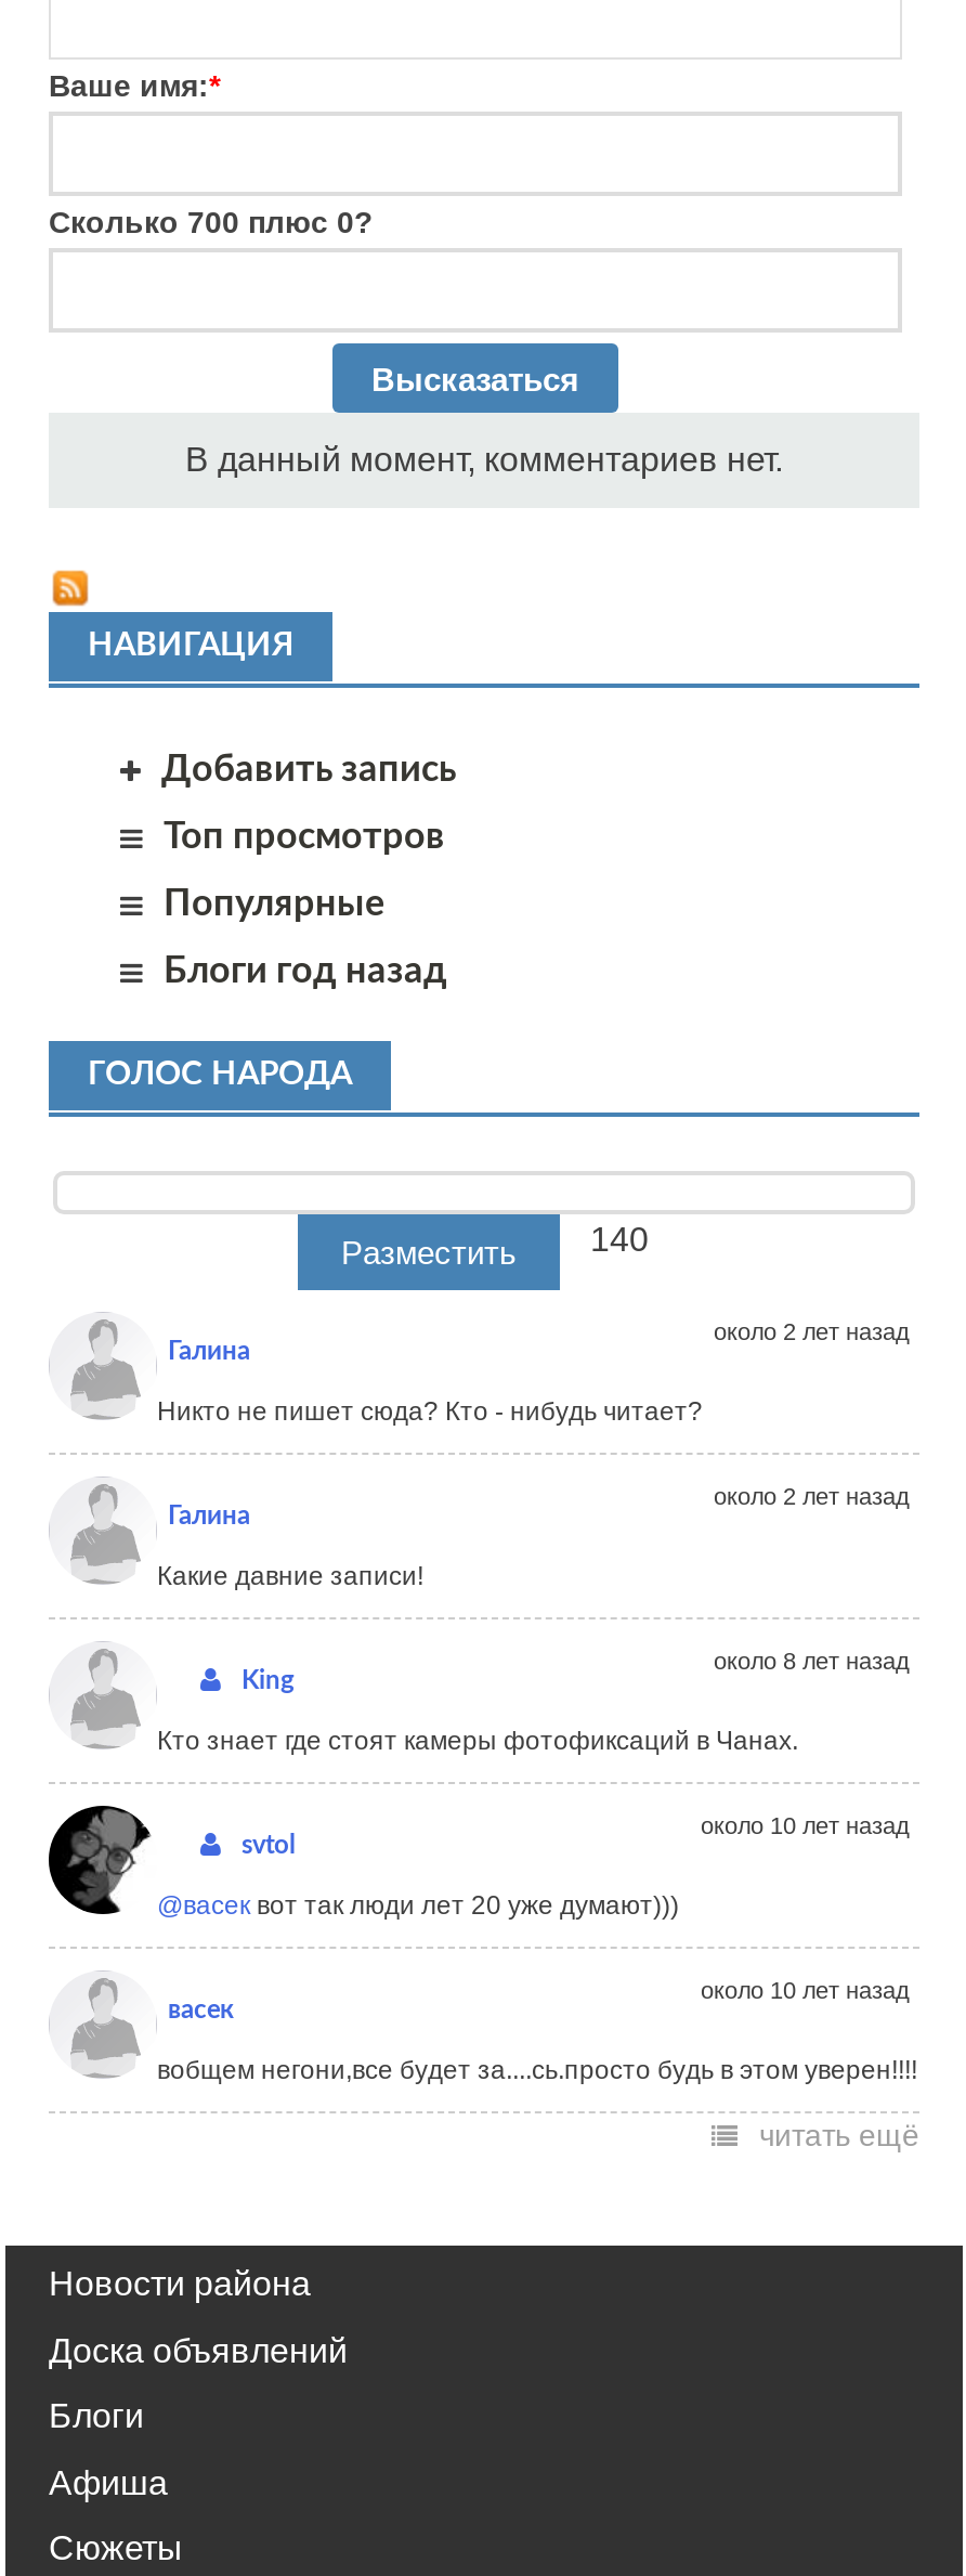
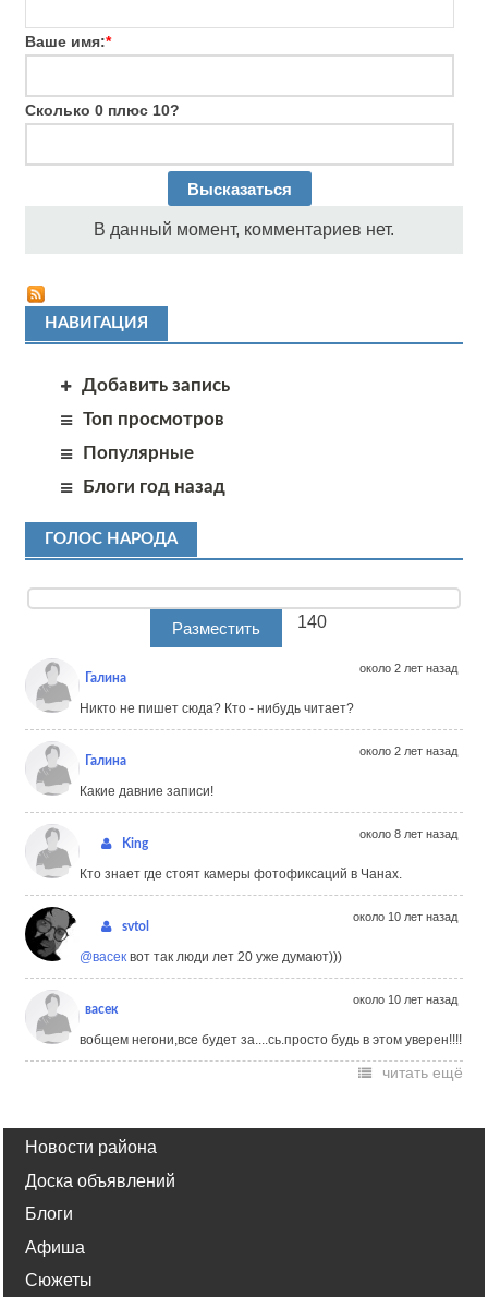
- Сколько 700 плюс 0?
+ Сколько 0 плюс 10?
